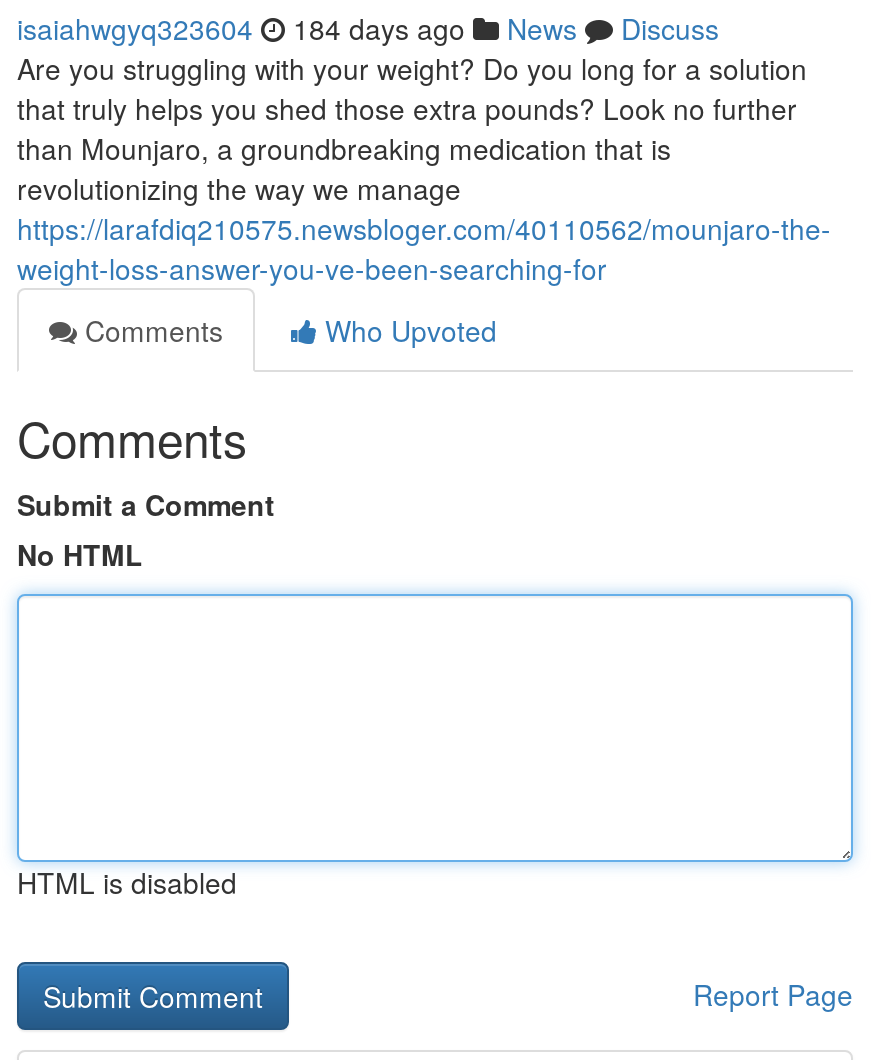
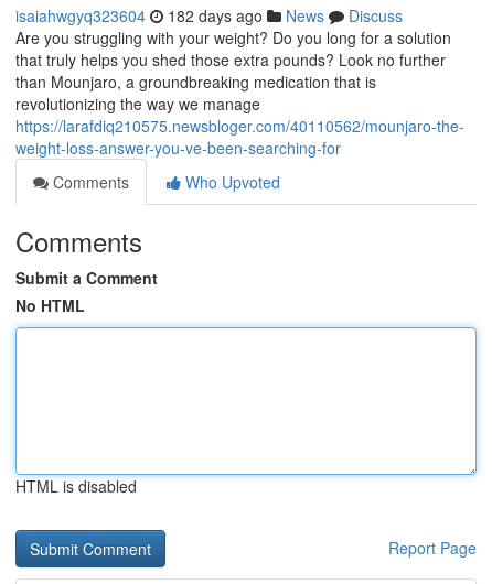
- isaiahwgyq323604 184 days ago News Discuss
+ isaiahwgyq323604 182 days ago News Discuss
